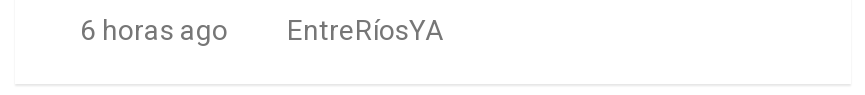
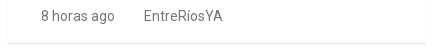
- 6 horas ago EntreRíosYA
+ 8 horas ago EntreRíosYA
